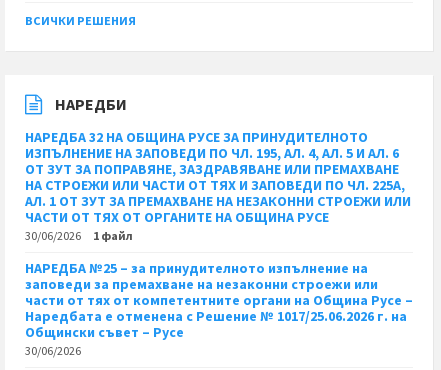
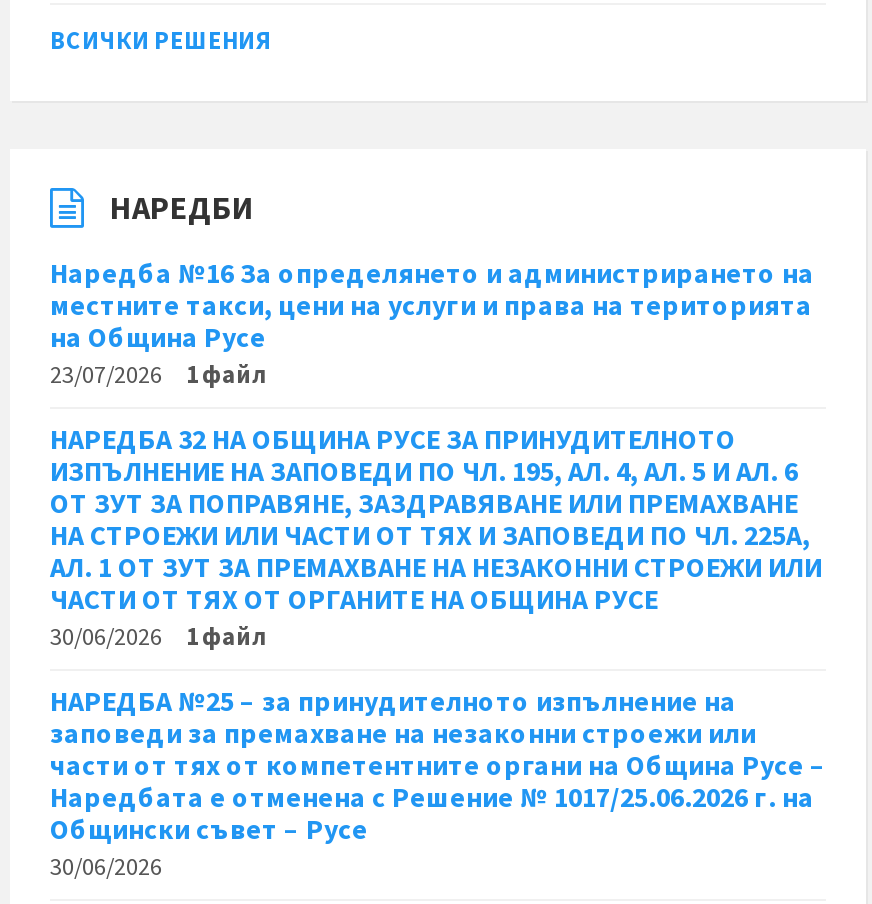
+ Наредба №16 За определянето и администрирането на
+ местните такси, цени на услуги и права на територията
+ на Община Русе
+ 23/07/2026
+ 1 файл
